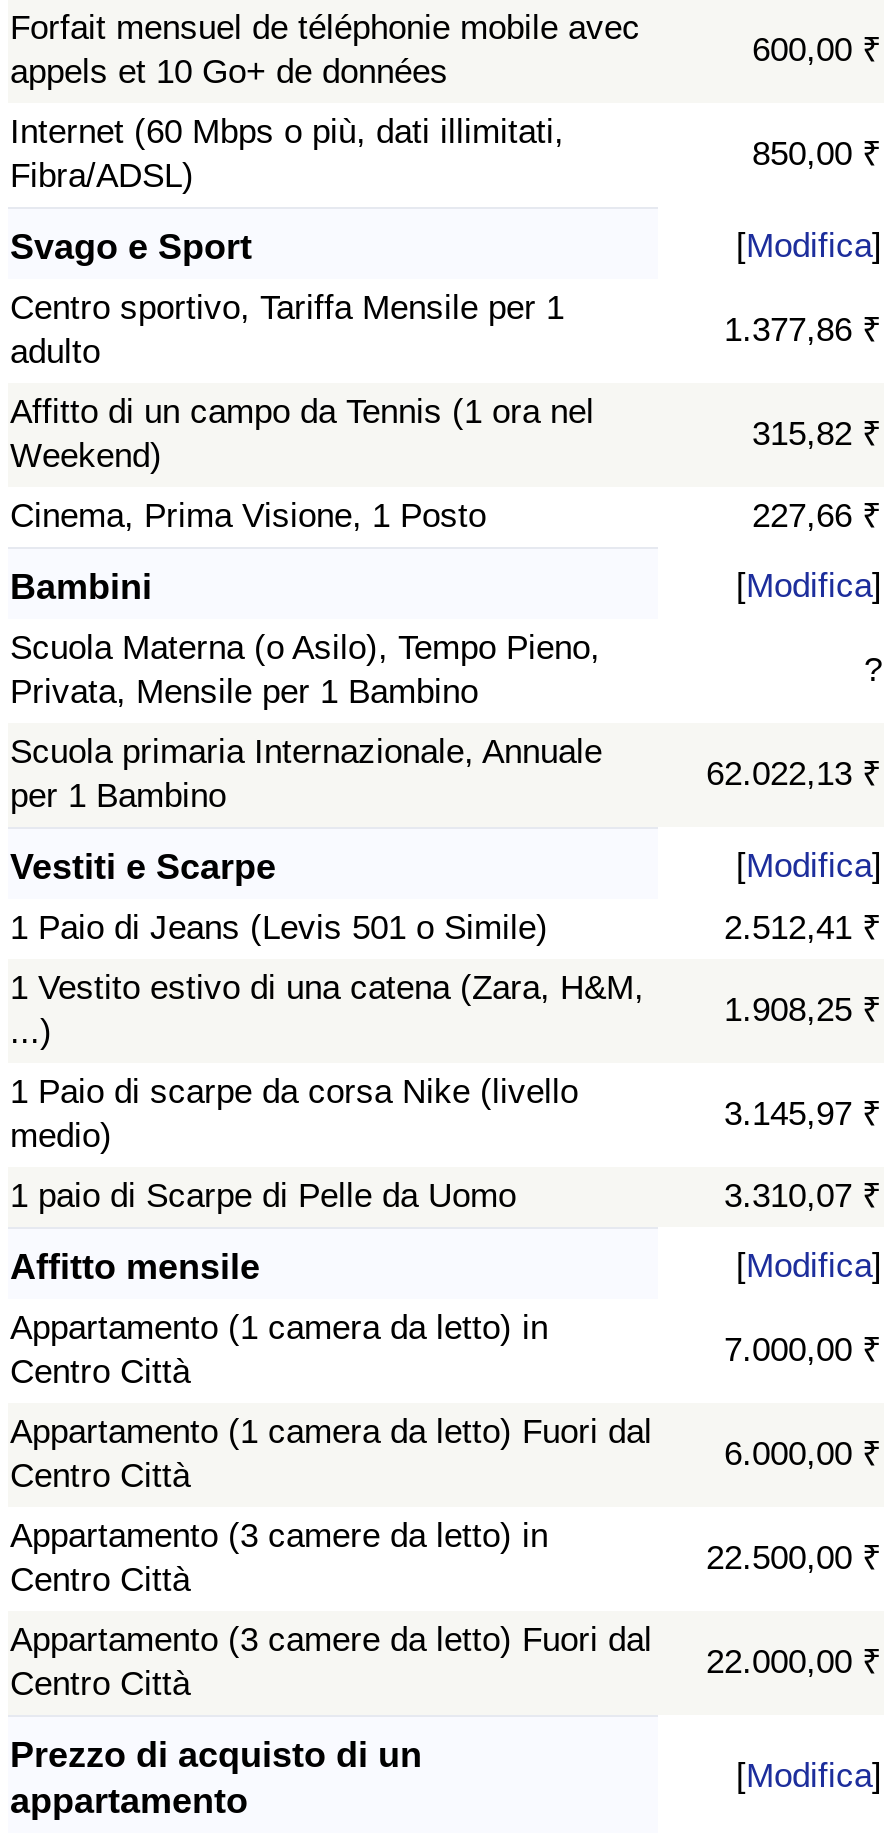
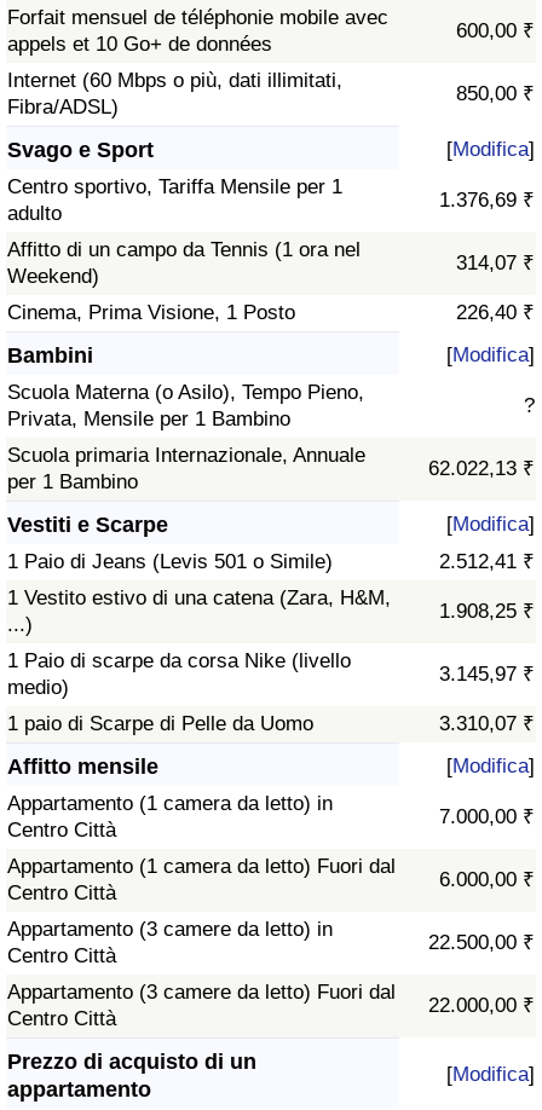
- 1.377,86 ₹
+ 1.376,69 ₹

- 315,82 ₹
+ 314,07 ₹

- 227,66 ₹
+ 226,40 ₹
